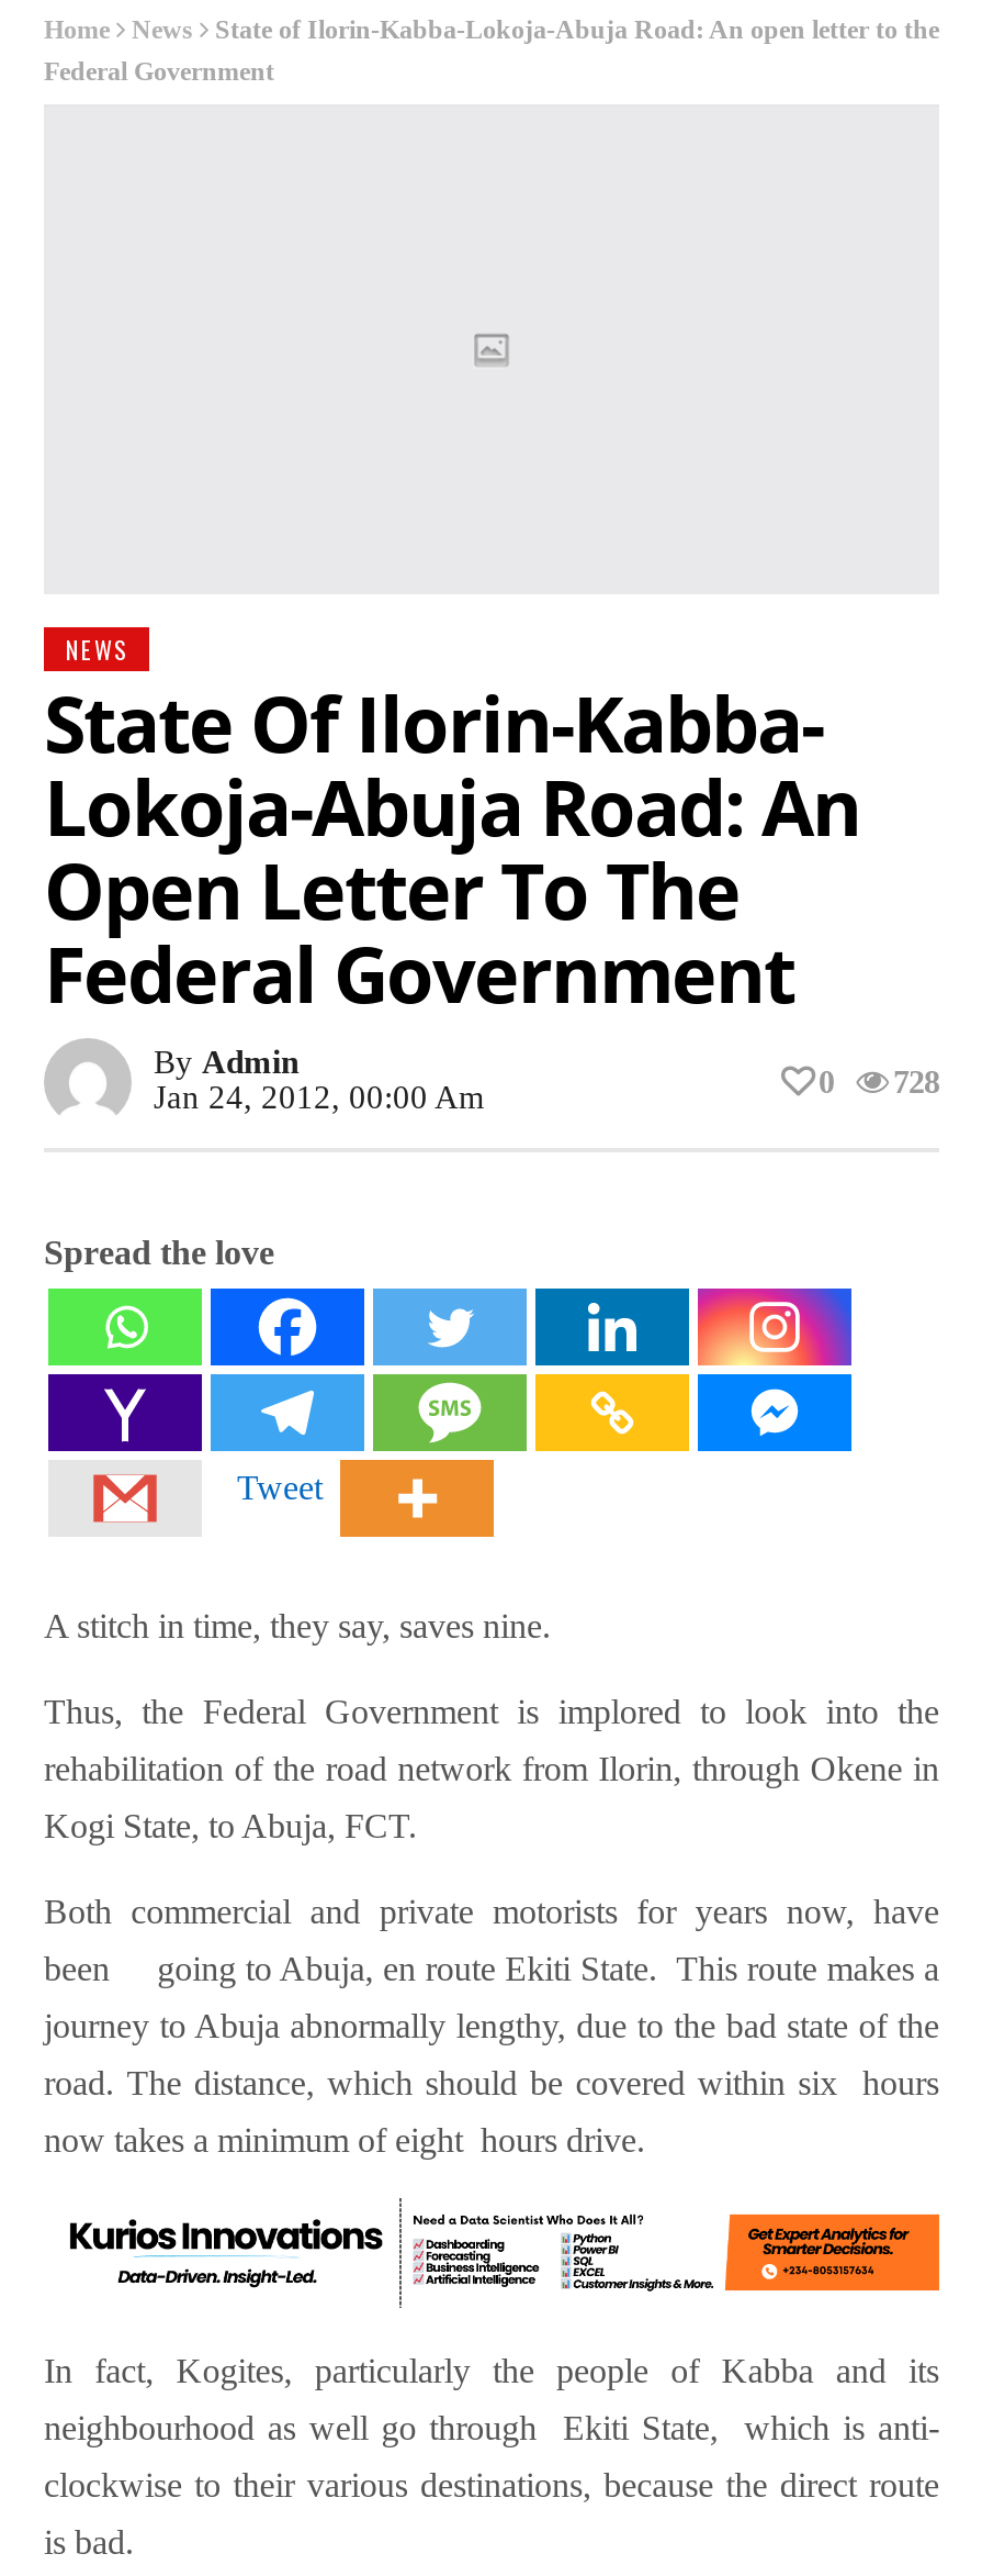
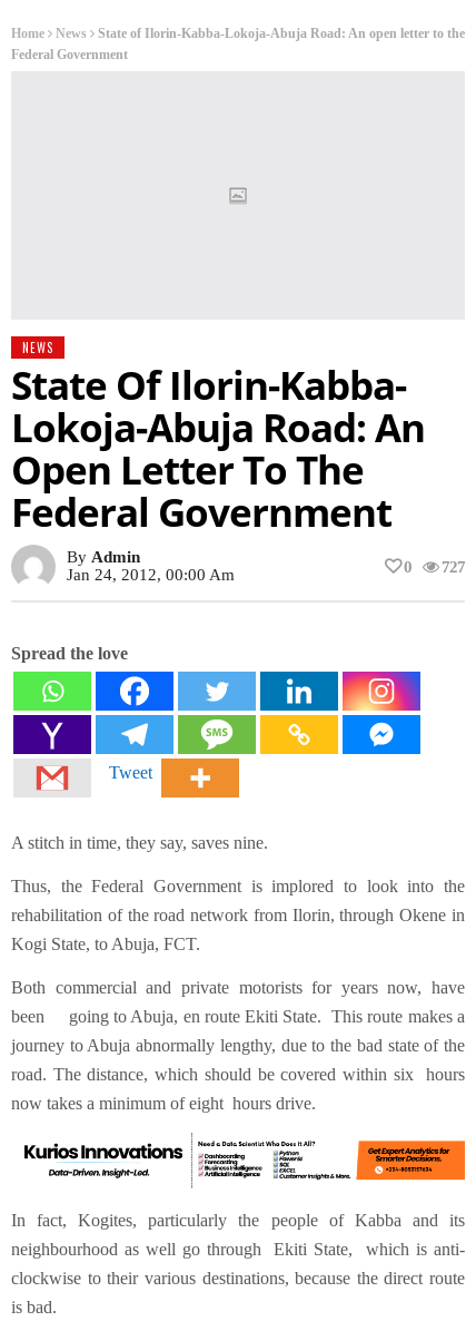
- 0 728
+ 0 727
